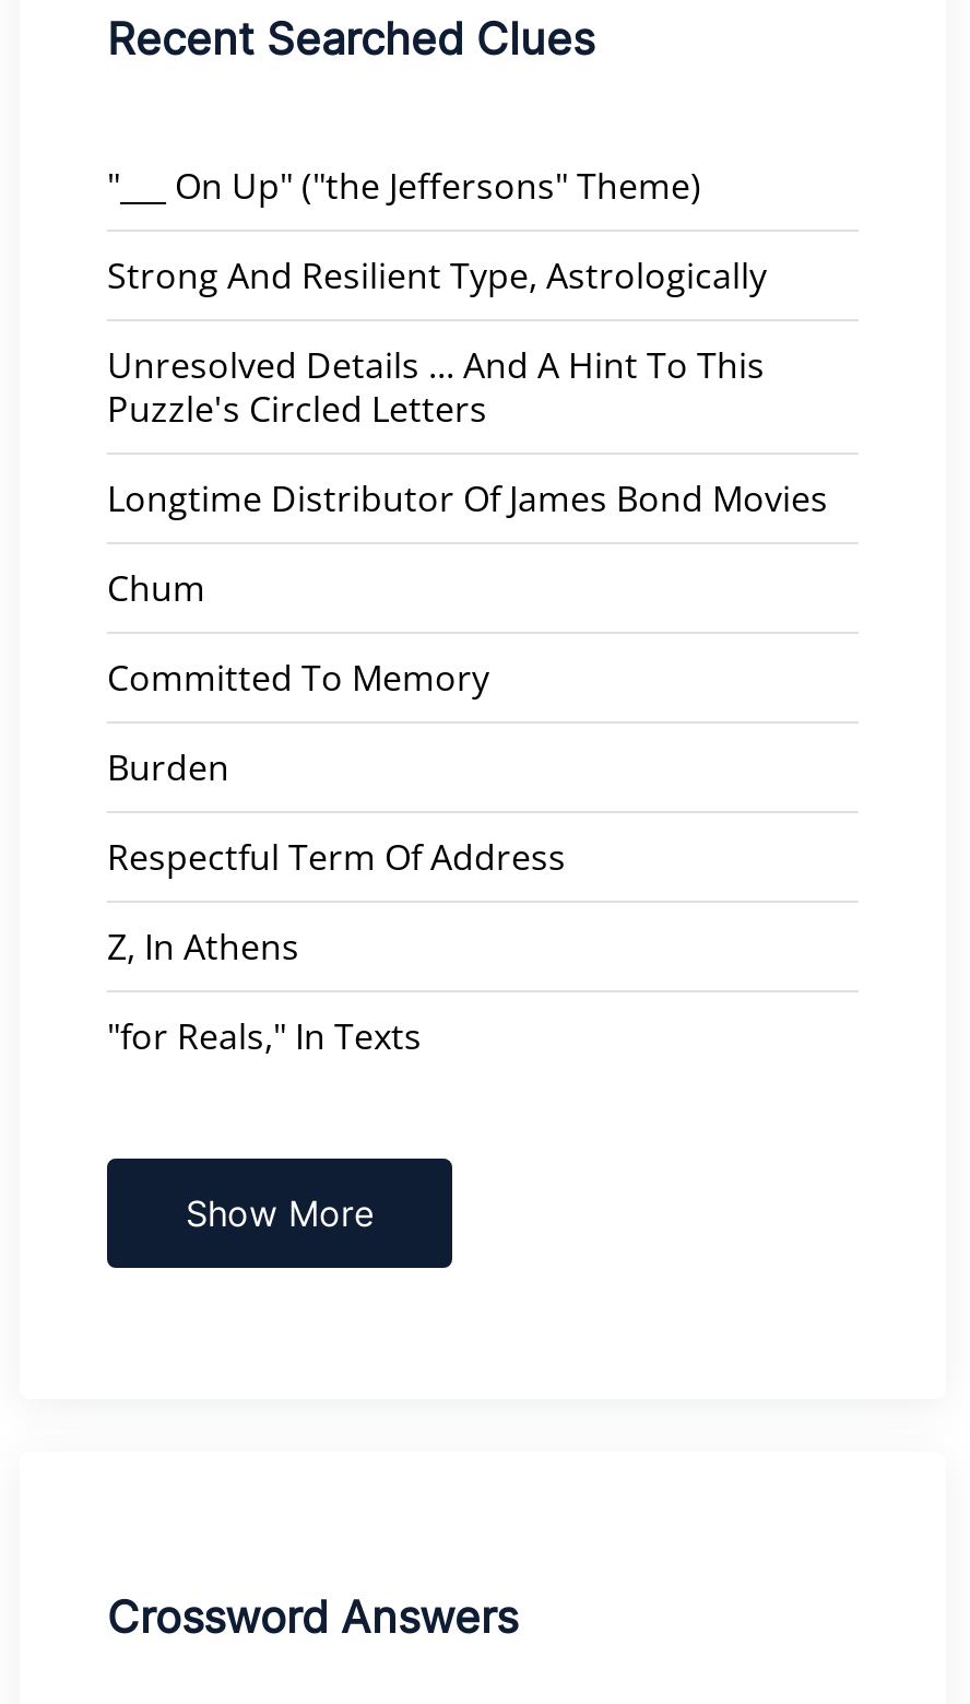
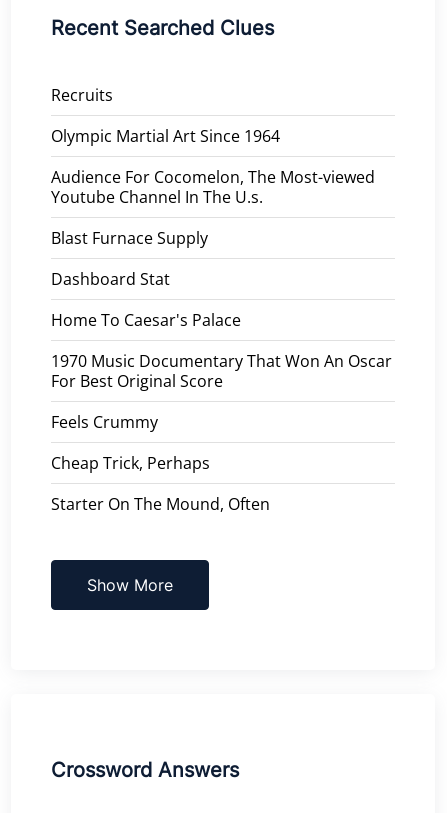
- "___ On Up" ("the Jeffersons" Theme)
+ Recruits

- Strong And Resilient Type, Astrologically
+ Olympic Martial Art Since 1964

- Unresolved Details ... And A Hint To This
- Puzzle's Circled Letters
+ Audience For Cocomelon, The Most-viewed
+ Youtube Channel In The U.s.

- Longtime Distributor Of James Bond Movies
+ Blast Furnace Supply

- Chum
+ Dashboard Stat

- Committed To Memory
+ Home To Caesar's Palace

- Burden
+ 1970 Music Documentary That Won An Oscar
+ For Best Original Score

- Respectful Term Of Address
+ Feels Crummy

- Z, In Athens
+ Cheap Trick, Perhaps

- "for Reals," In Texts
+ Starter On The Mound, Often
